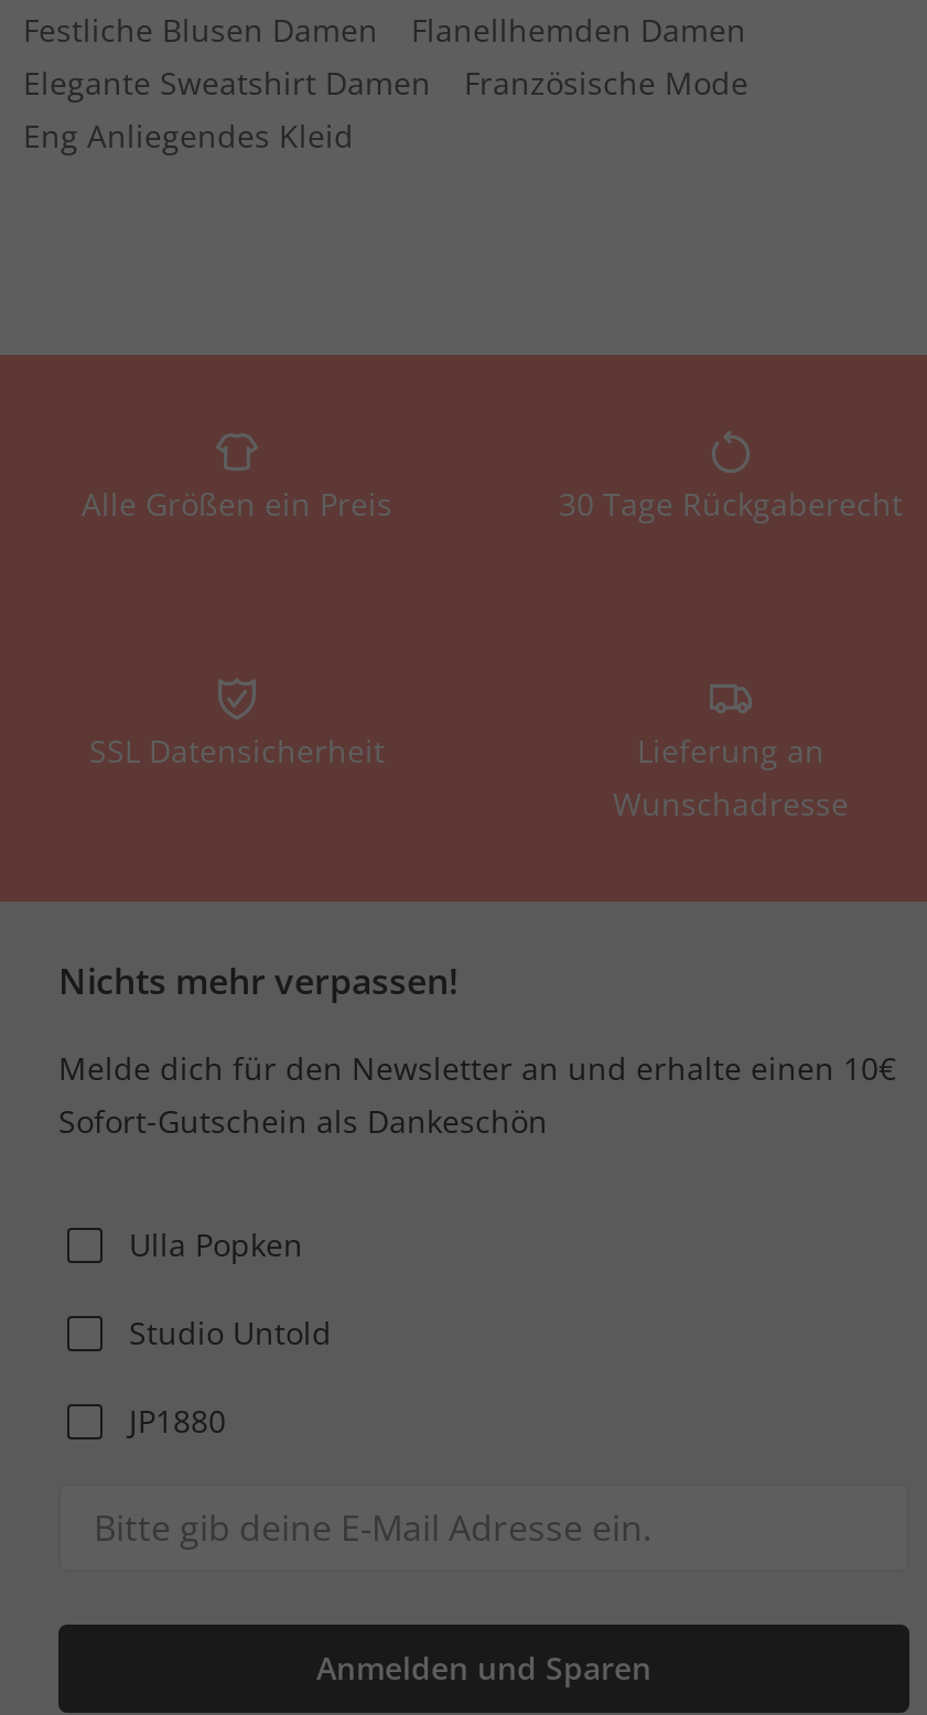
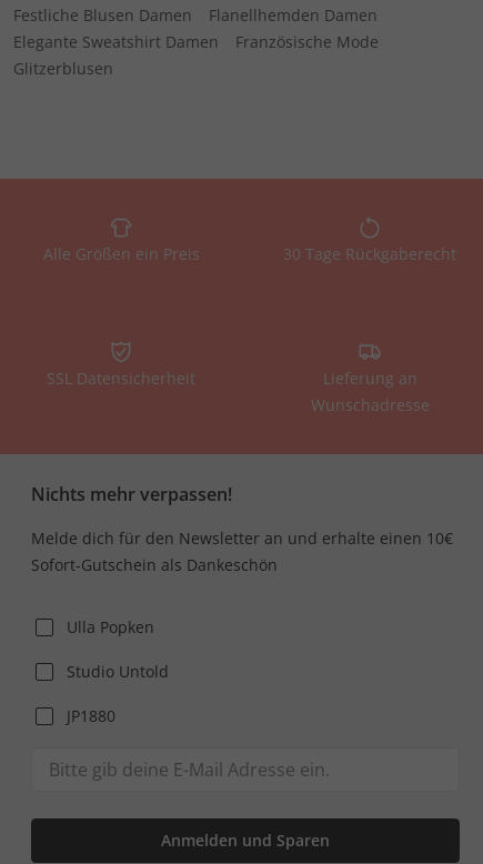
- Eng Anliegendes Kleid
+ Glitzerblusen
